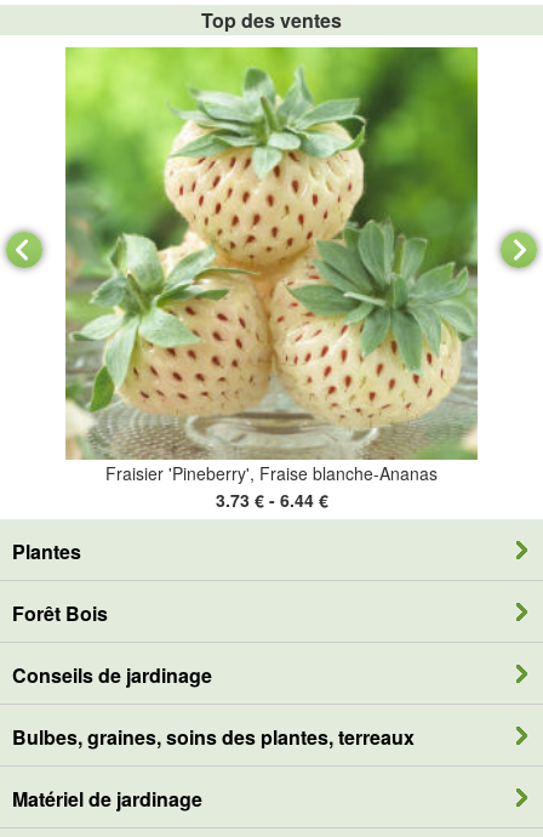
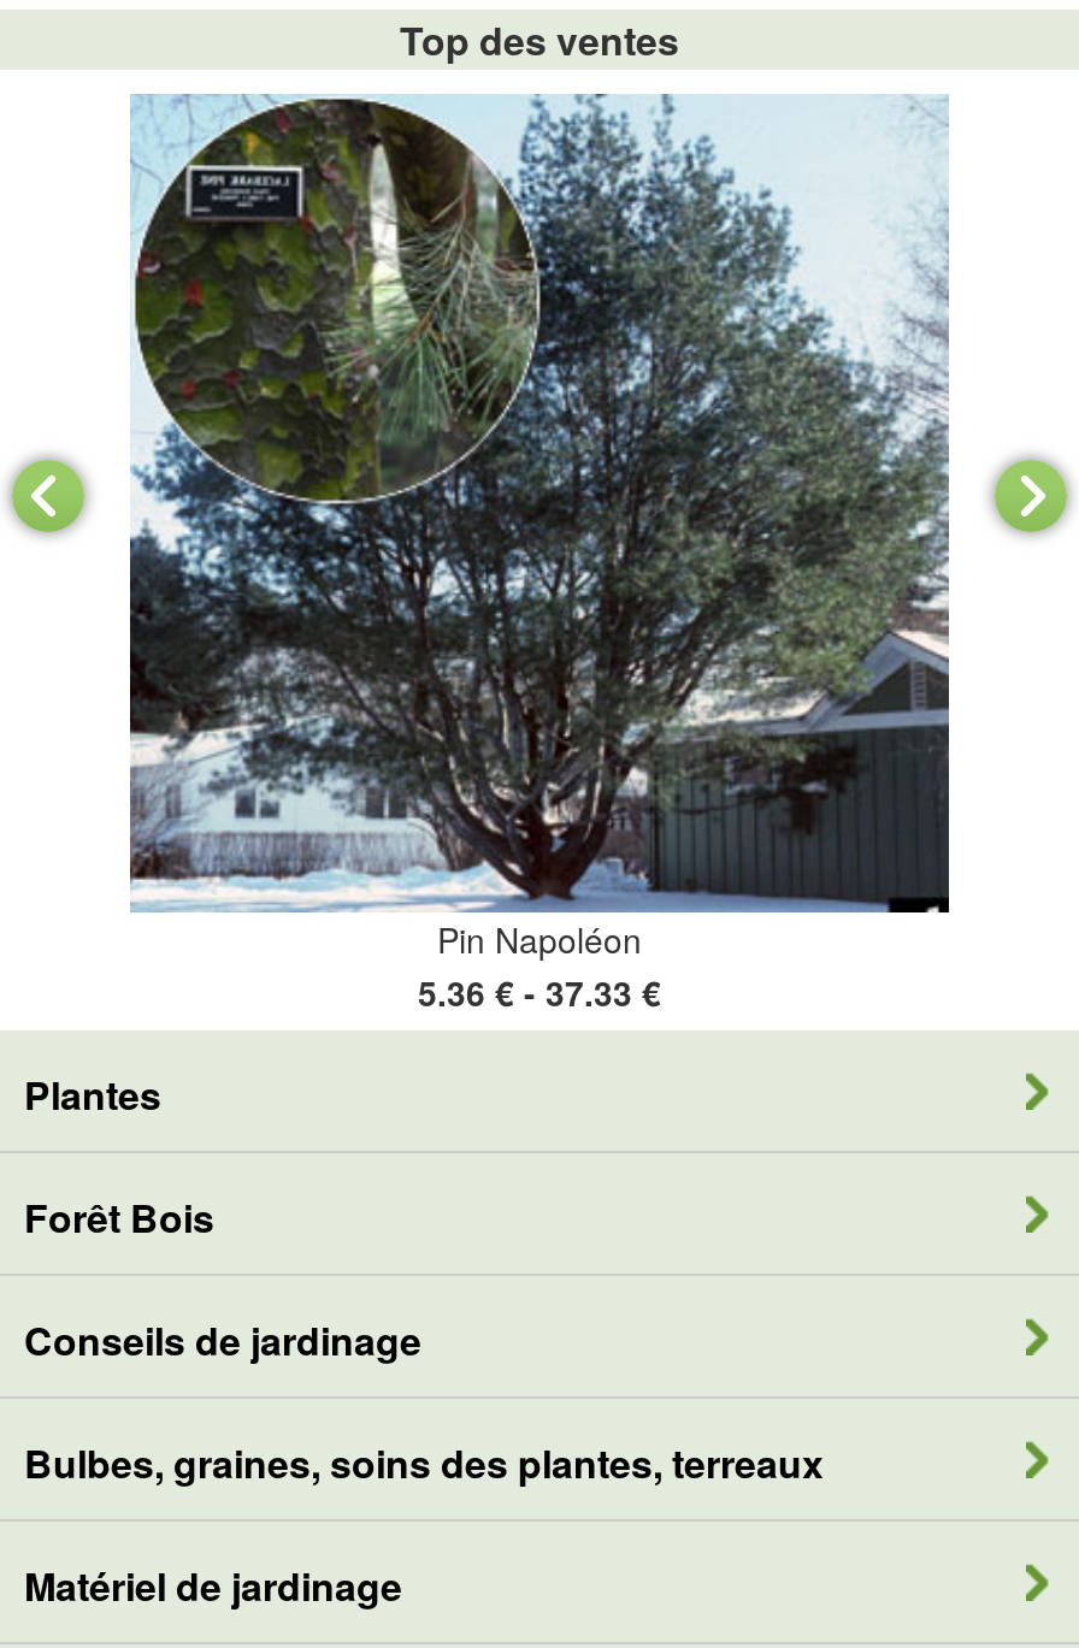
- [image]
- Fraisier 'Pineberry', Fraise blanche-Ananas
- 3.73 € - 6.44 €
+ [image]
+ Pin Napoléon
+ 5.36 € - 37.33 €
